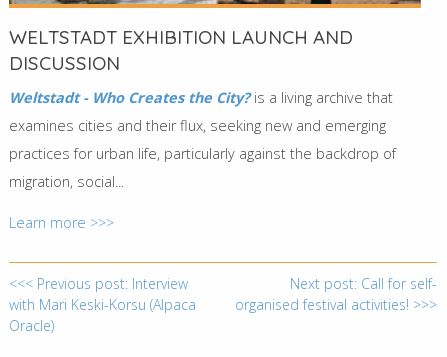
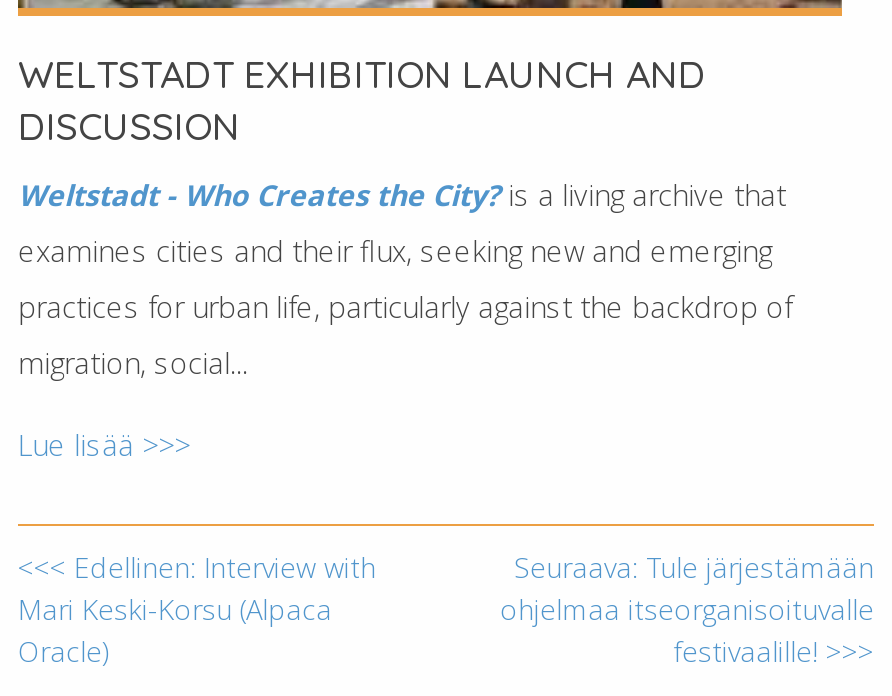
- Learn more >>>
+ Lue lisää >>>

- <<< Previous post: Interview
- with Mari Keski-Korsu (Alpaca
+ <<< Edellinen: Interview with
+ Mari Keski-Korsu (Alpaca

- Next post: Call for self-
- organised festival activities! >>>
+ Seuraava: Tule järjestämään
+ ohjelmaa itseorganisoituvalle
+ festivaalille! >>>
